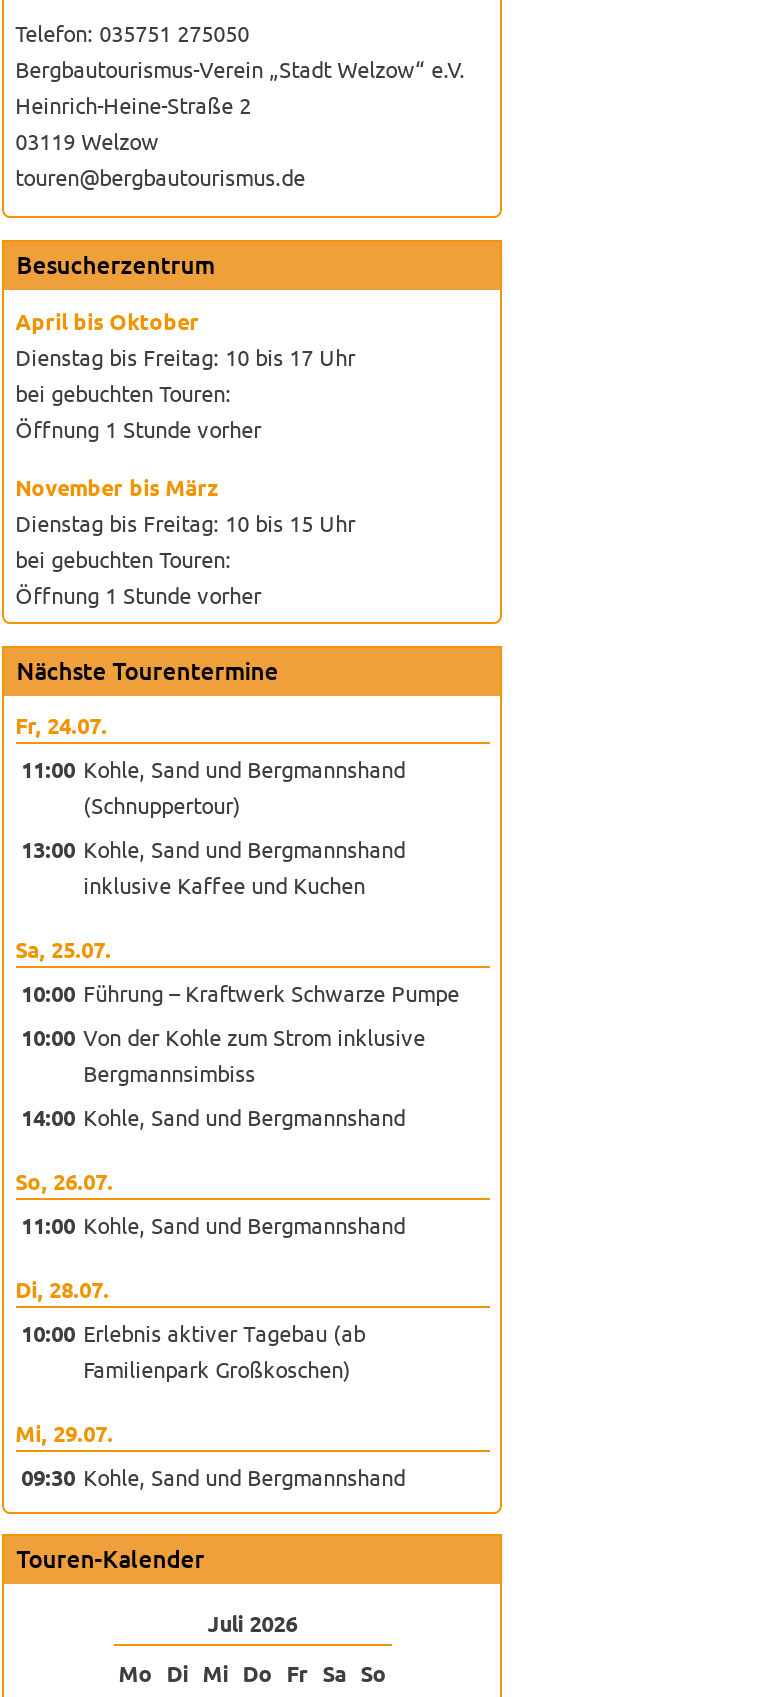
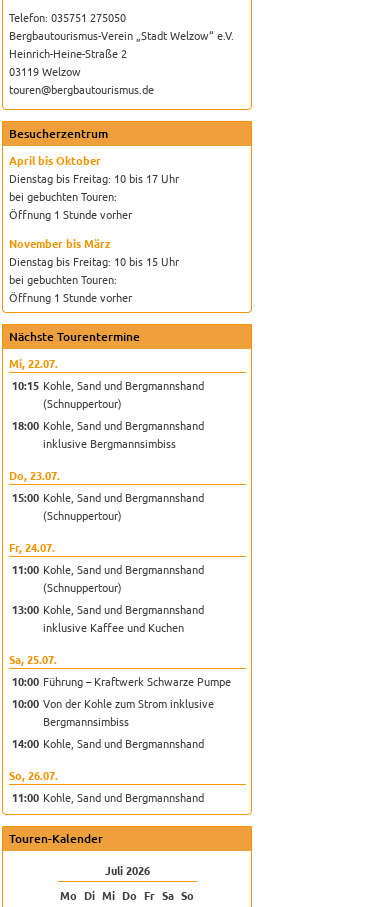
+ Mi, 22.07.
+ 10:15 Kohle, Sand und Bergmannshand
+ (Schnuppertour)
+ 18:00 Kohle, Sand und Bergmannshand
+ inklusive Bergmannsimbiss
+ Do, 23.07.
+ 15:00 Kohle, Sand und Bergmannshand
+ (Schnuppertour)

moved down: Fr, 24.07. | 11:00 Kohle, Sand und Bergmannshand | (Schnuppertour) | ... | So, 26.07. | 11:00 Kohle, Sand und Bergmannshand

- Di, 28.07.
- 10:00 Erlebnis aktiver Tagebau (ab
- Familienpark Großkoschen)
- Mi, 29.07.
- 09:30 Kohle, Sand und Bergmannshand
